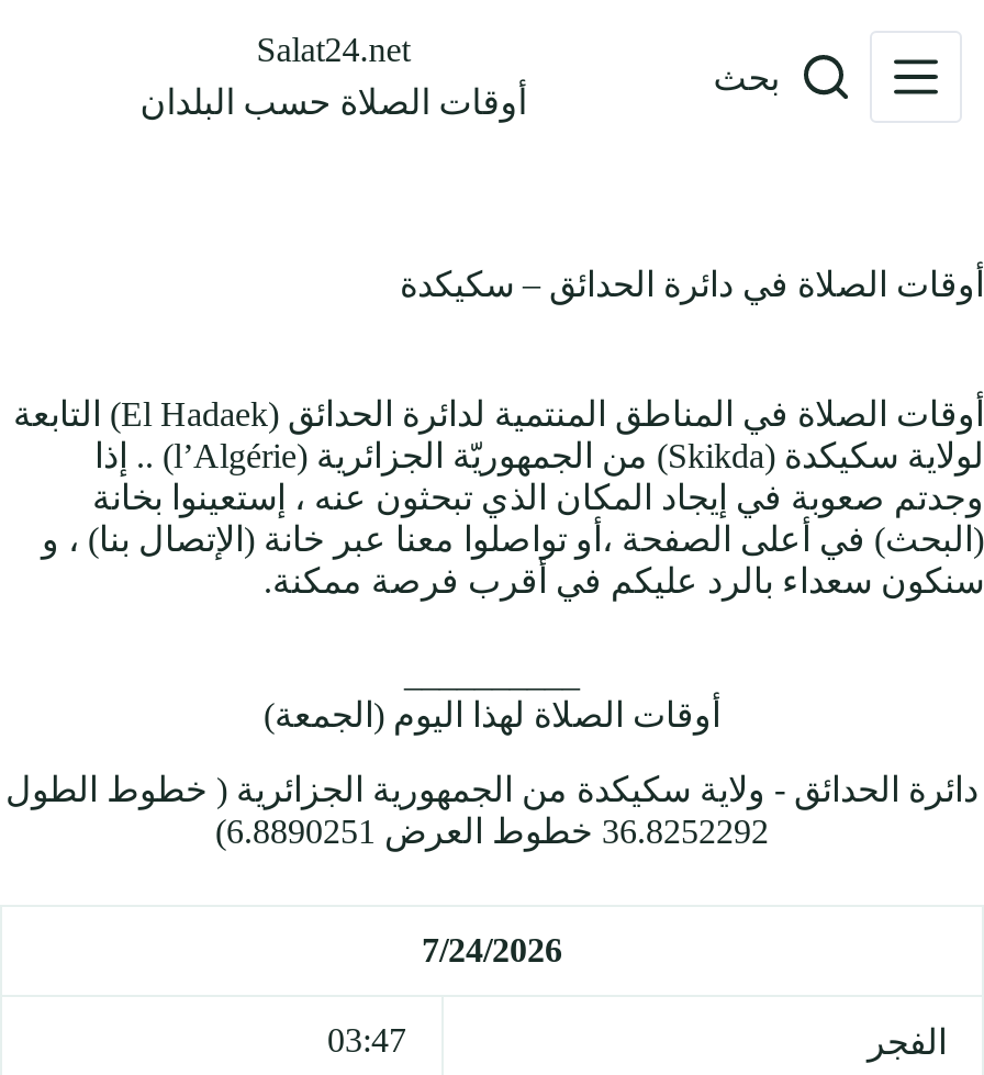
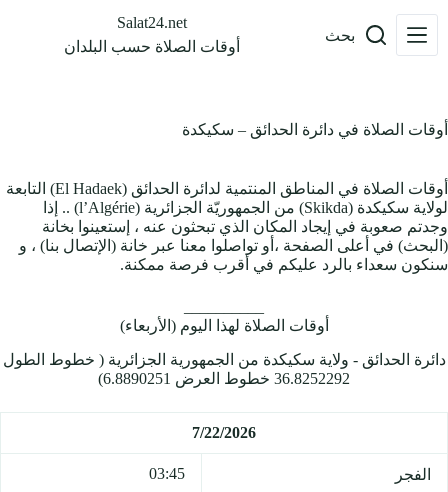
- أوقات الصلاة لهذا اليوم (الجمعة)
+ أوقات الصلاة لهذا اليوم (الأربعاء)

- 7/24/2026
+ 7/22/2026

- 03:47
+ 03:45
